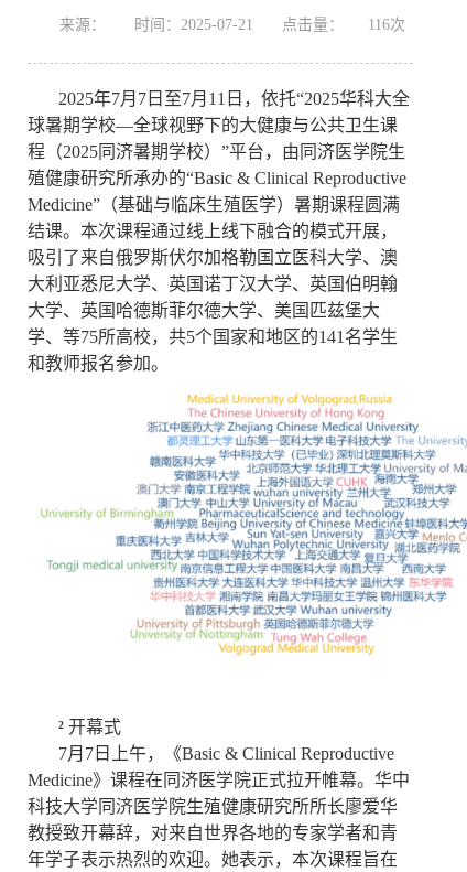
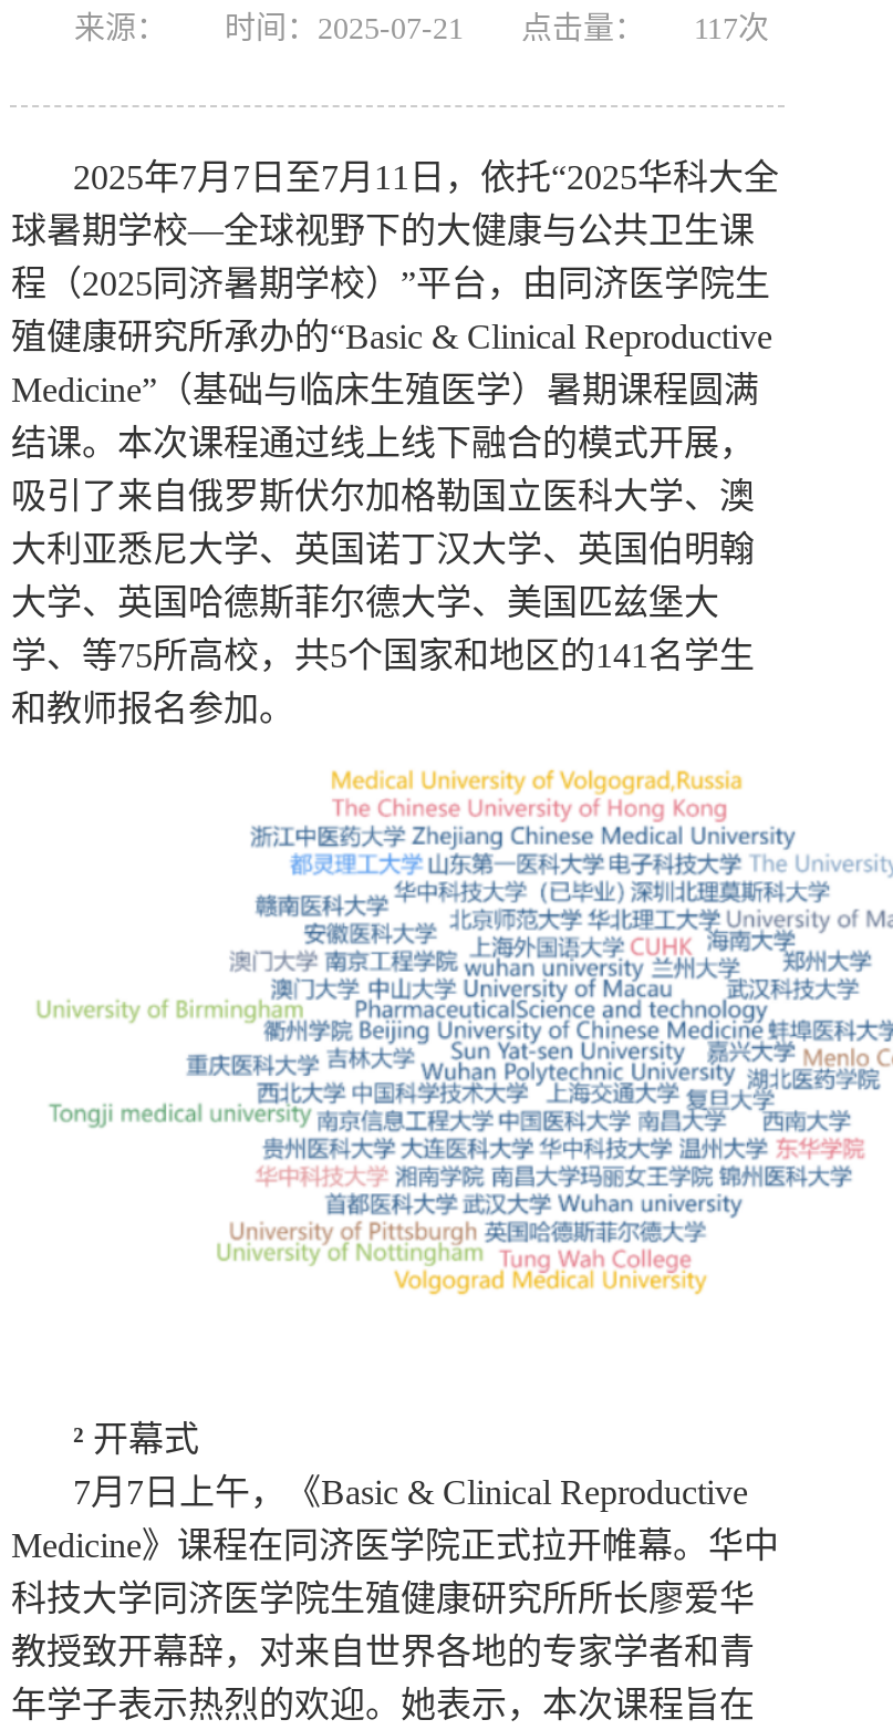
- 来源： 时间：2025-07-21 点击量： 116次
+ 来源： 时间：2025-07-21 点击量： 117次
